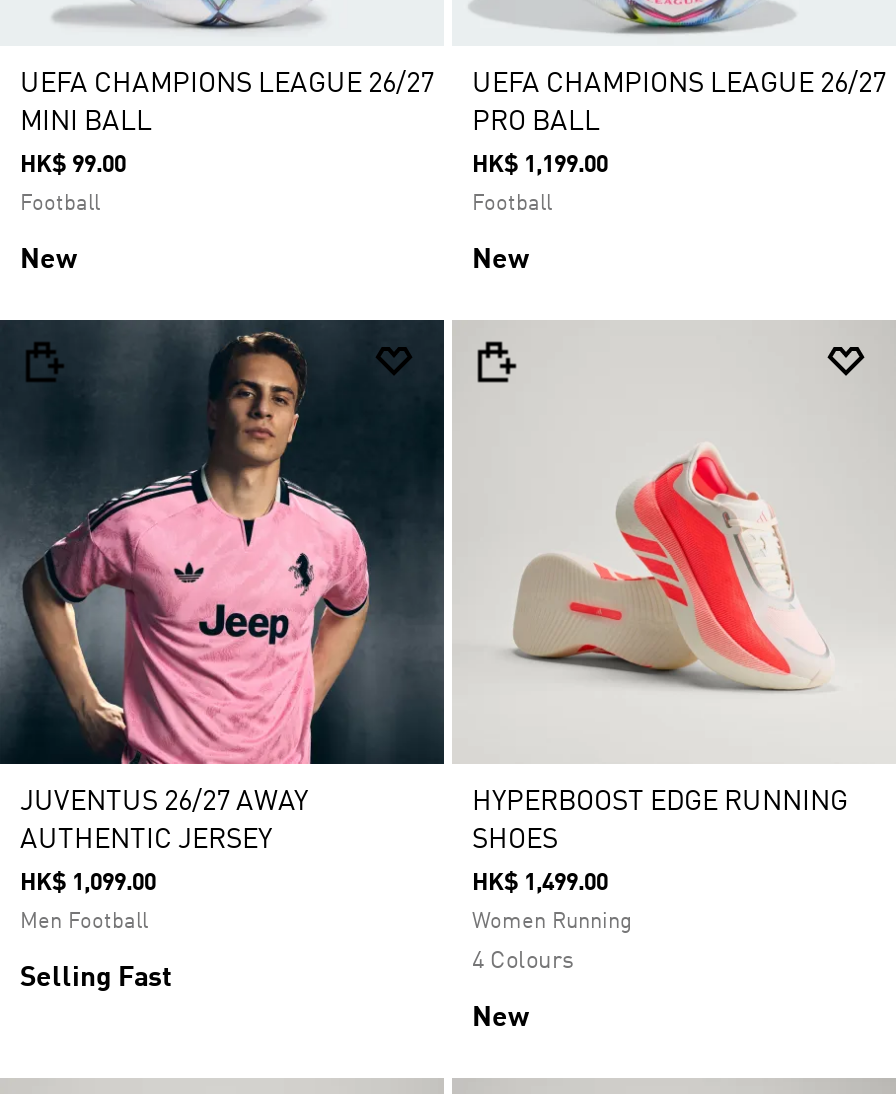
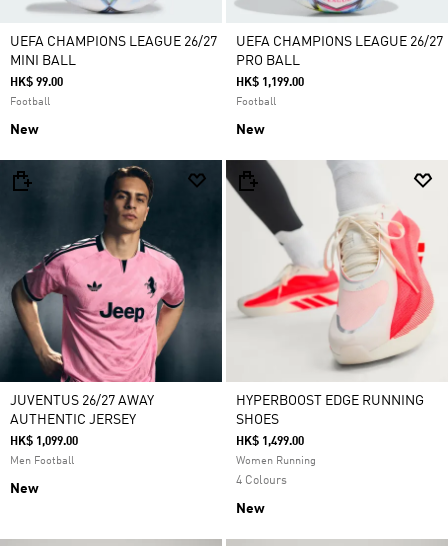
- [image]
+ [image]

- Selling Fast
+ New
